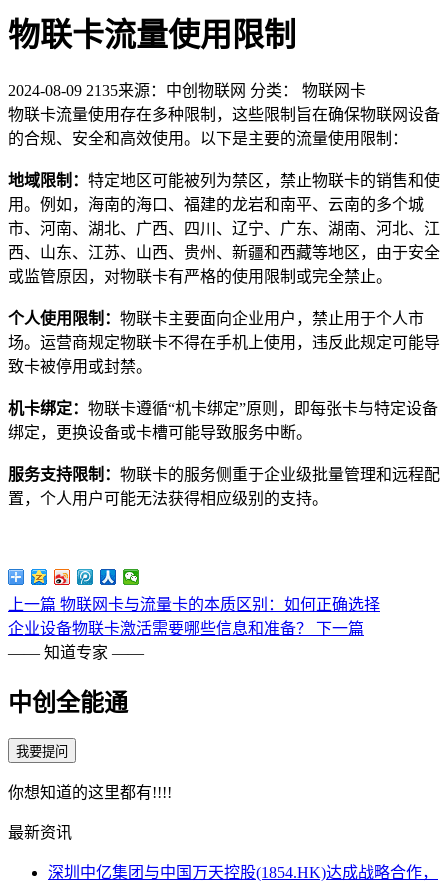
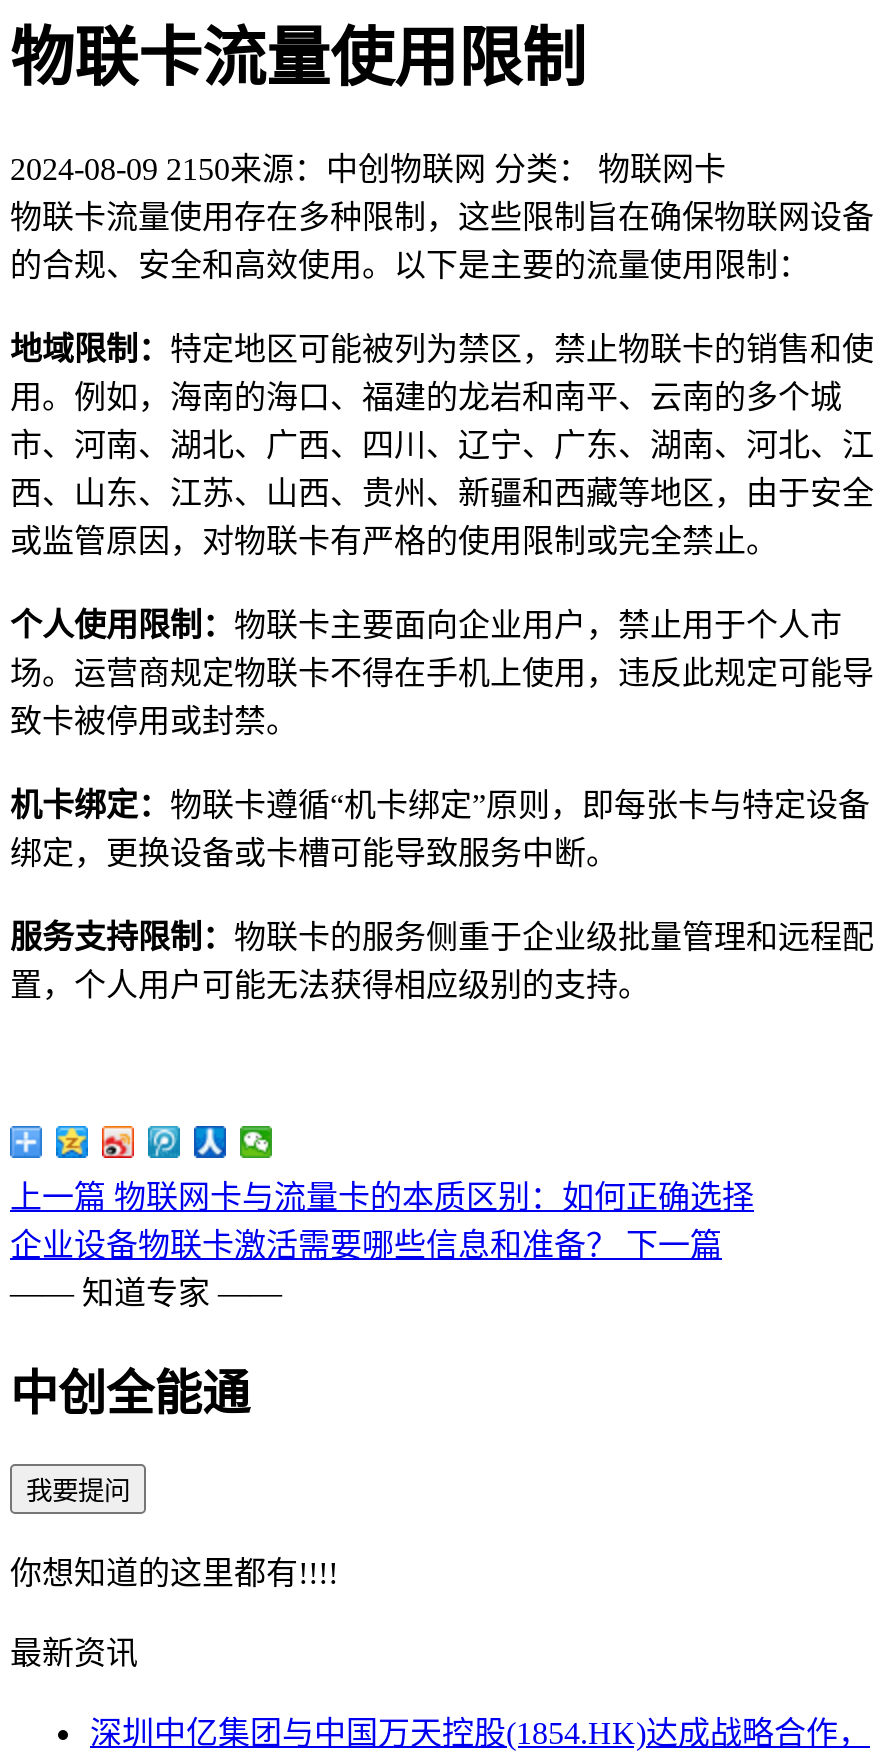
- 2024-08-09 2135来源：中创物联网 分类： 物联网卡
+ 2024-08-09 2150来源：中创物联网 分类： 物联网卡
